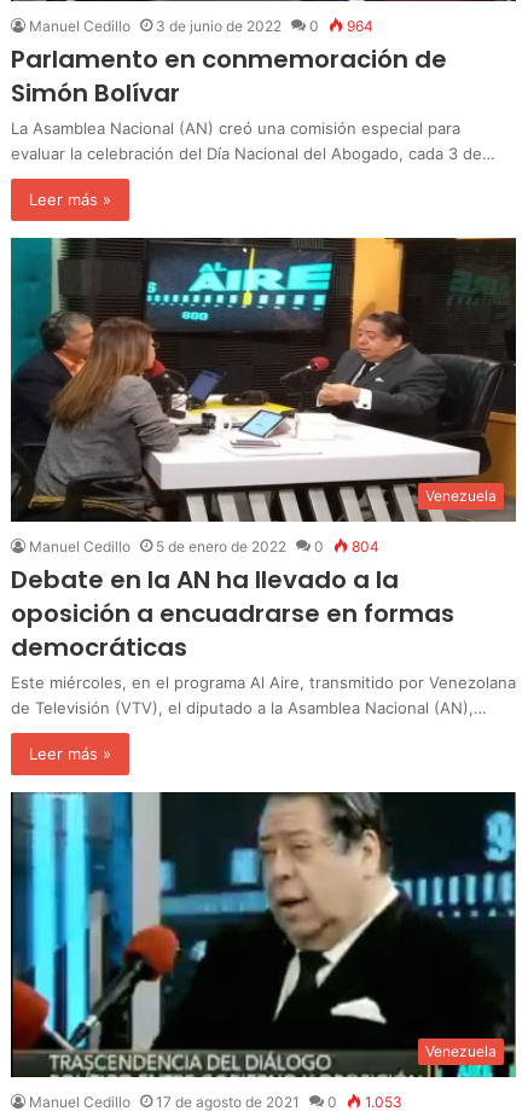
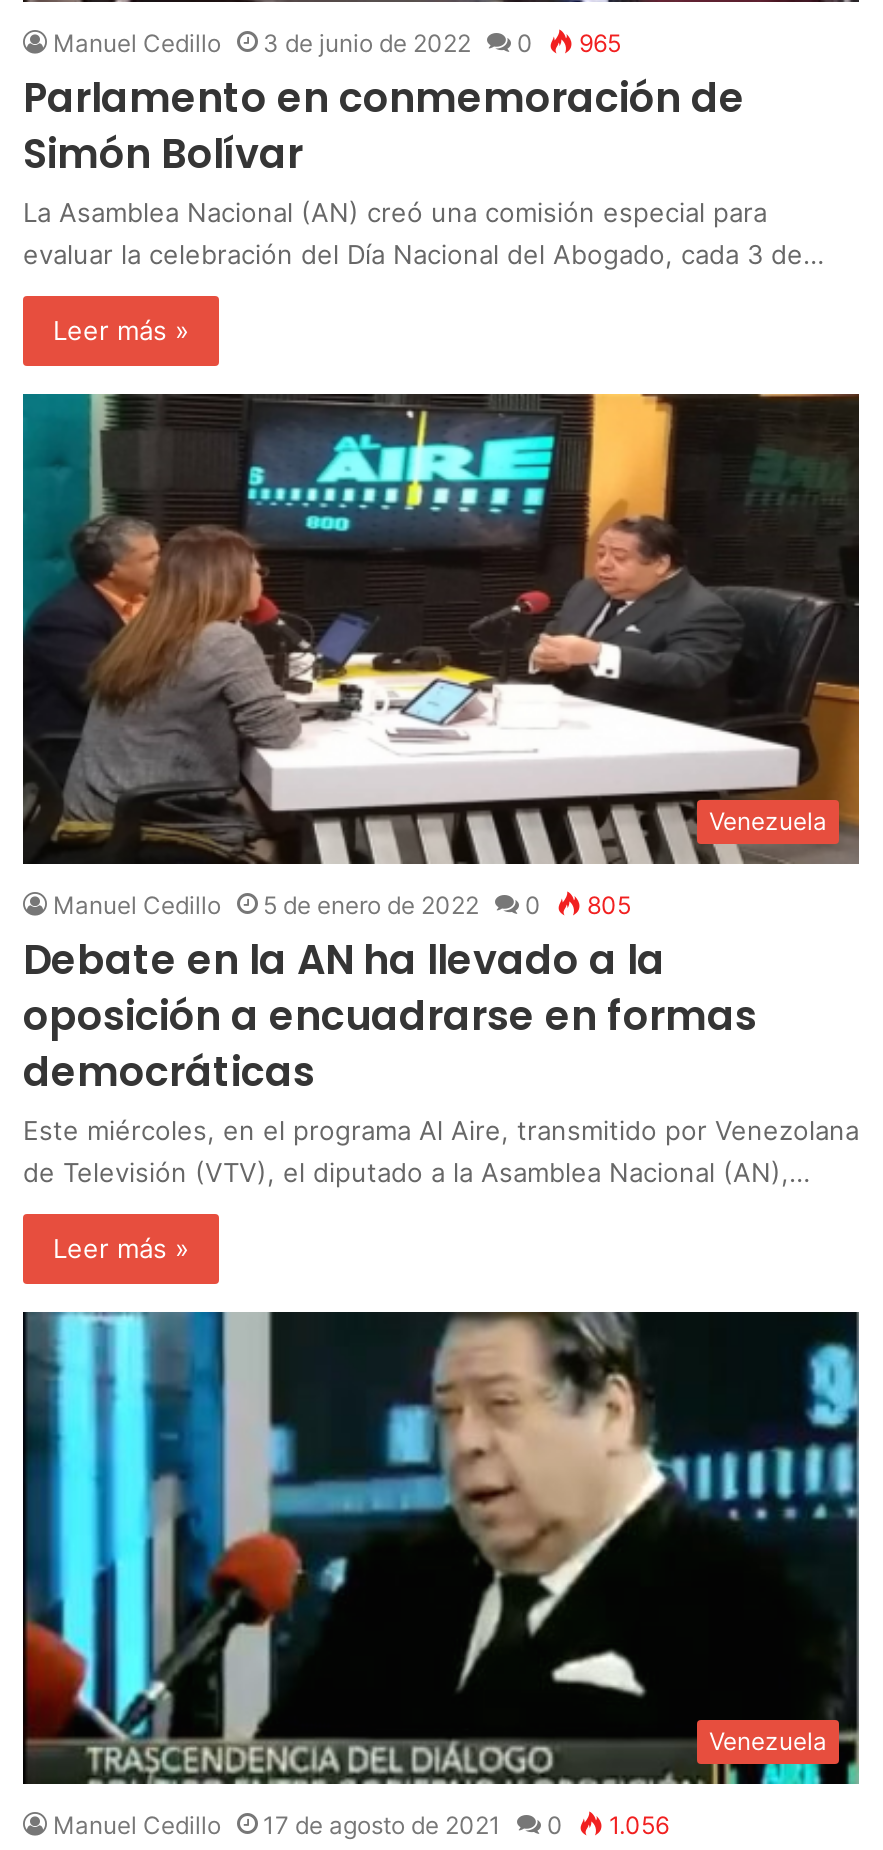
- Manuel Cedillo 3 de junio de 2022 0 964
+ Manuel Cedillo 3 de junio de 2022 0 965

- Manuel Cedillo 5 de enero de 2022 0 804
+ Manuel Cedillo 5 de enero de 2022 0 805

- Manuel Cedillo 17 de agosto de 2021 0 1.053
+ Manuel Cedillo 17 de agosto de 2021 0 1.056
